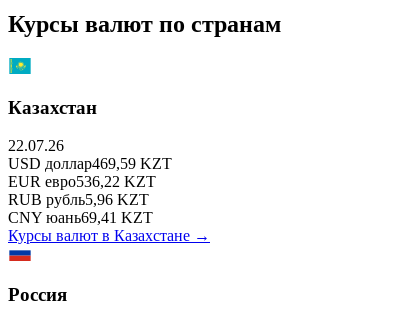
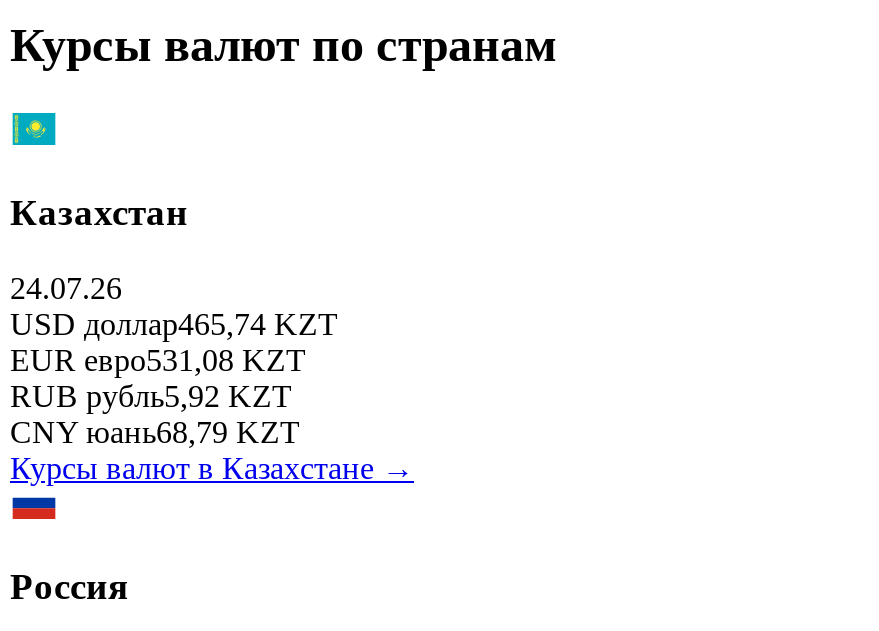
- 22.07.26
+ 24.07.26

- USD доллар469,59 KZT
+ USD доллар465,74 KZT

- EUR евро536,22 KZT
+ EUR евро531,08 KZT

- RUB рубль5,96 KZT
+ RUB рубль5,92 KZT

- CNY юань69,41 KZT
+ CNY юань68,79 KZT
